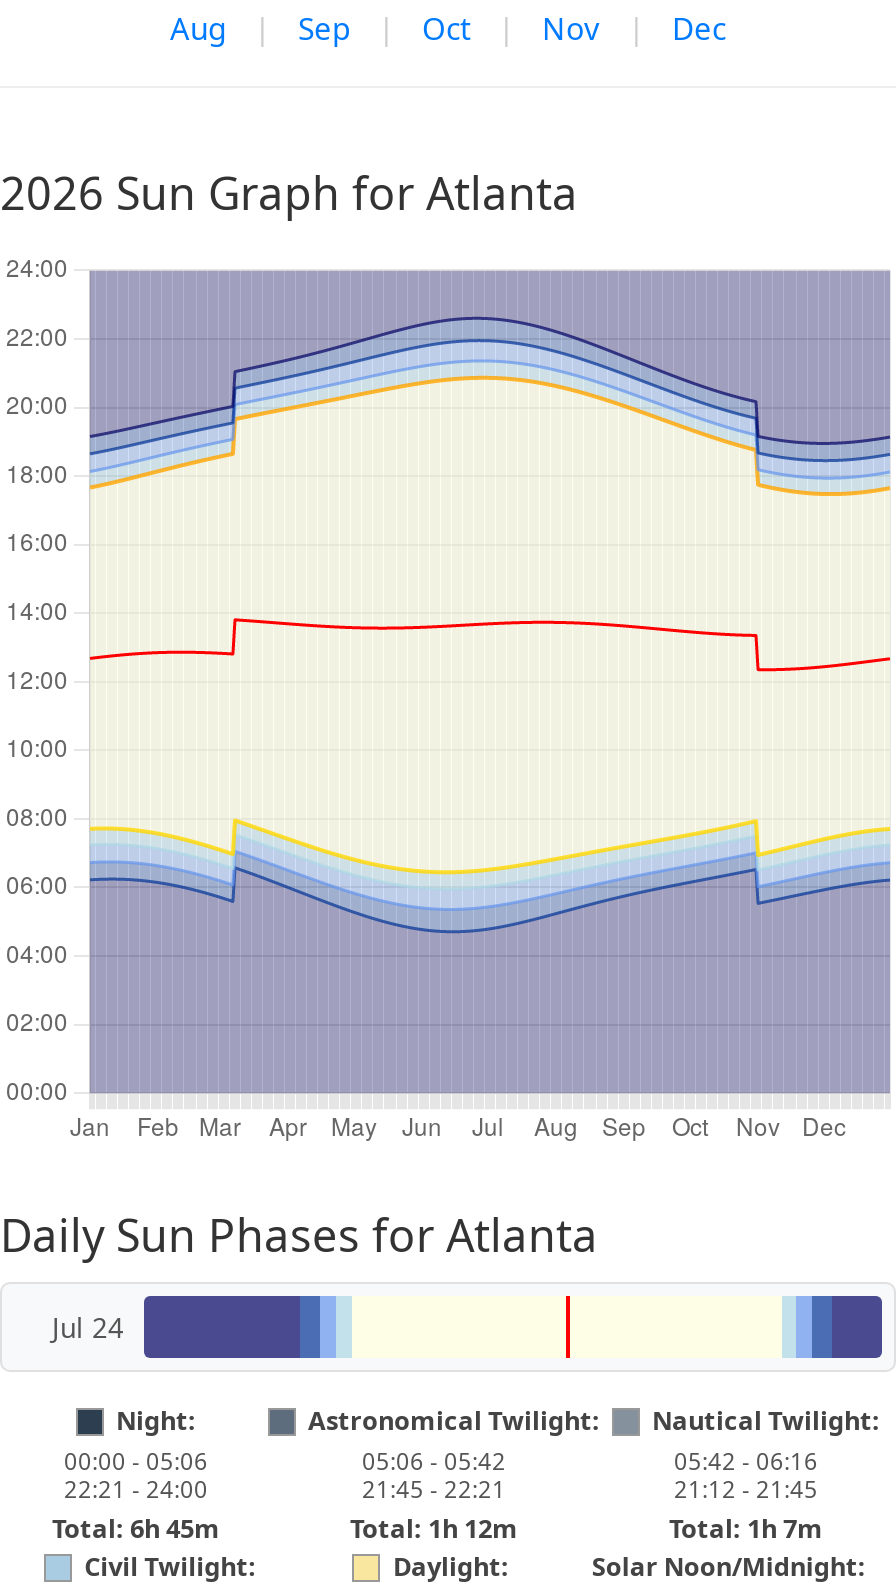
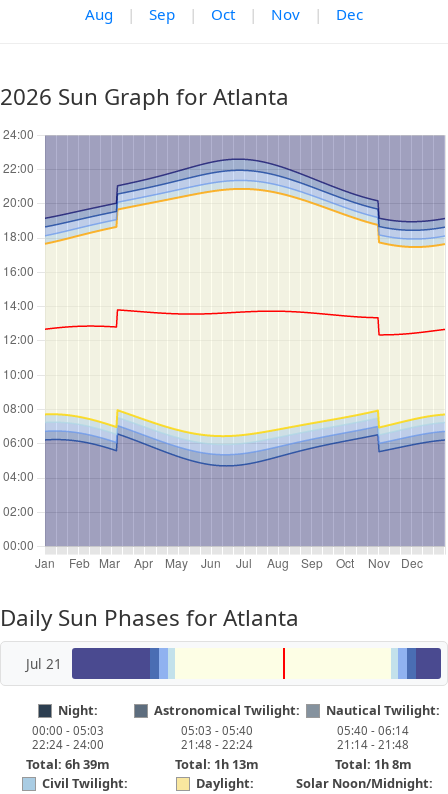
- Jul 24
+ Jul 21

- 00:00 - 05:06
+ 00:00 - 05:03

- 05:06 - 05:42
+ 05:03 - 05:40

- 05:42 - 06:16
+ 05:40 - 06:14

- 22:21 - 24:00
+ 22:24 - 24:00

- 21:45 - 22:21
+ 21:48 - 22:24

- 21:12 - 21:45
+ 21:14 - 21:48

- Total: 6h 45m
+ Total: 6h 39m

- Total: 1h 12m
+ Total: 1h 13m

- Total: 1h 7m
+ Total: 1h 8m
